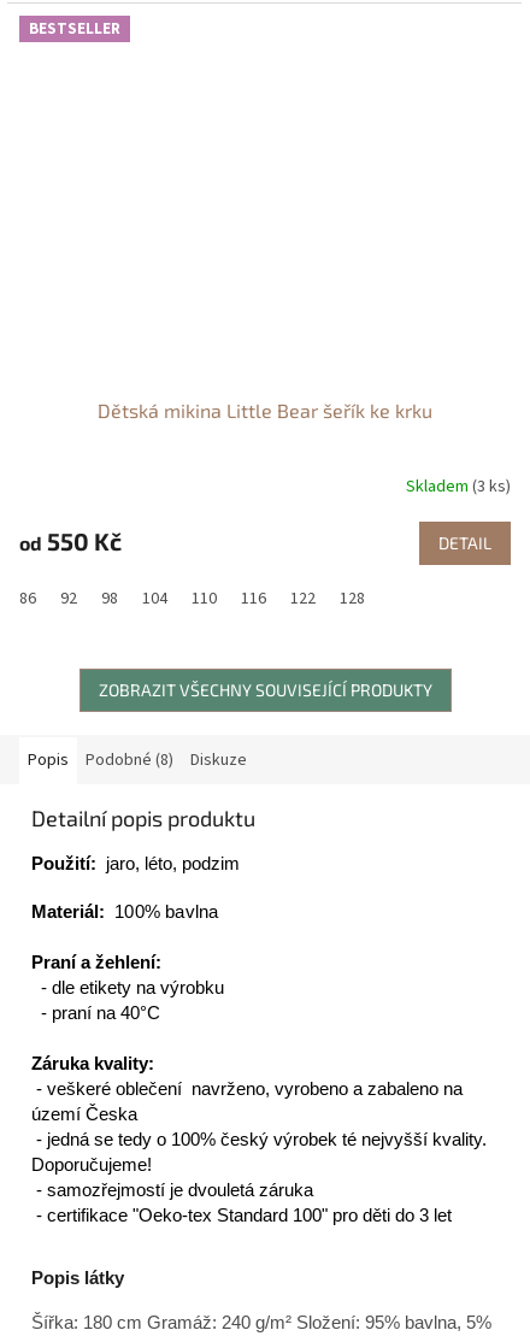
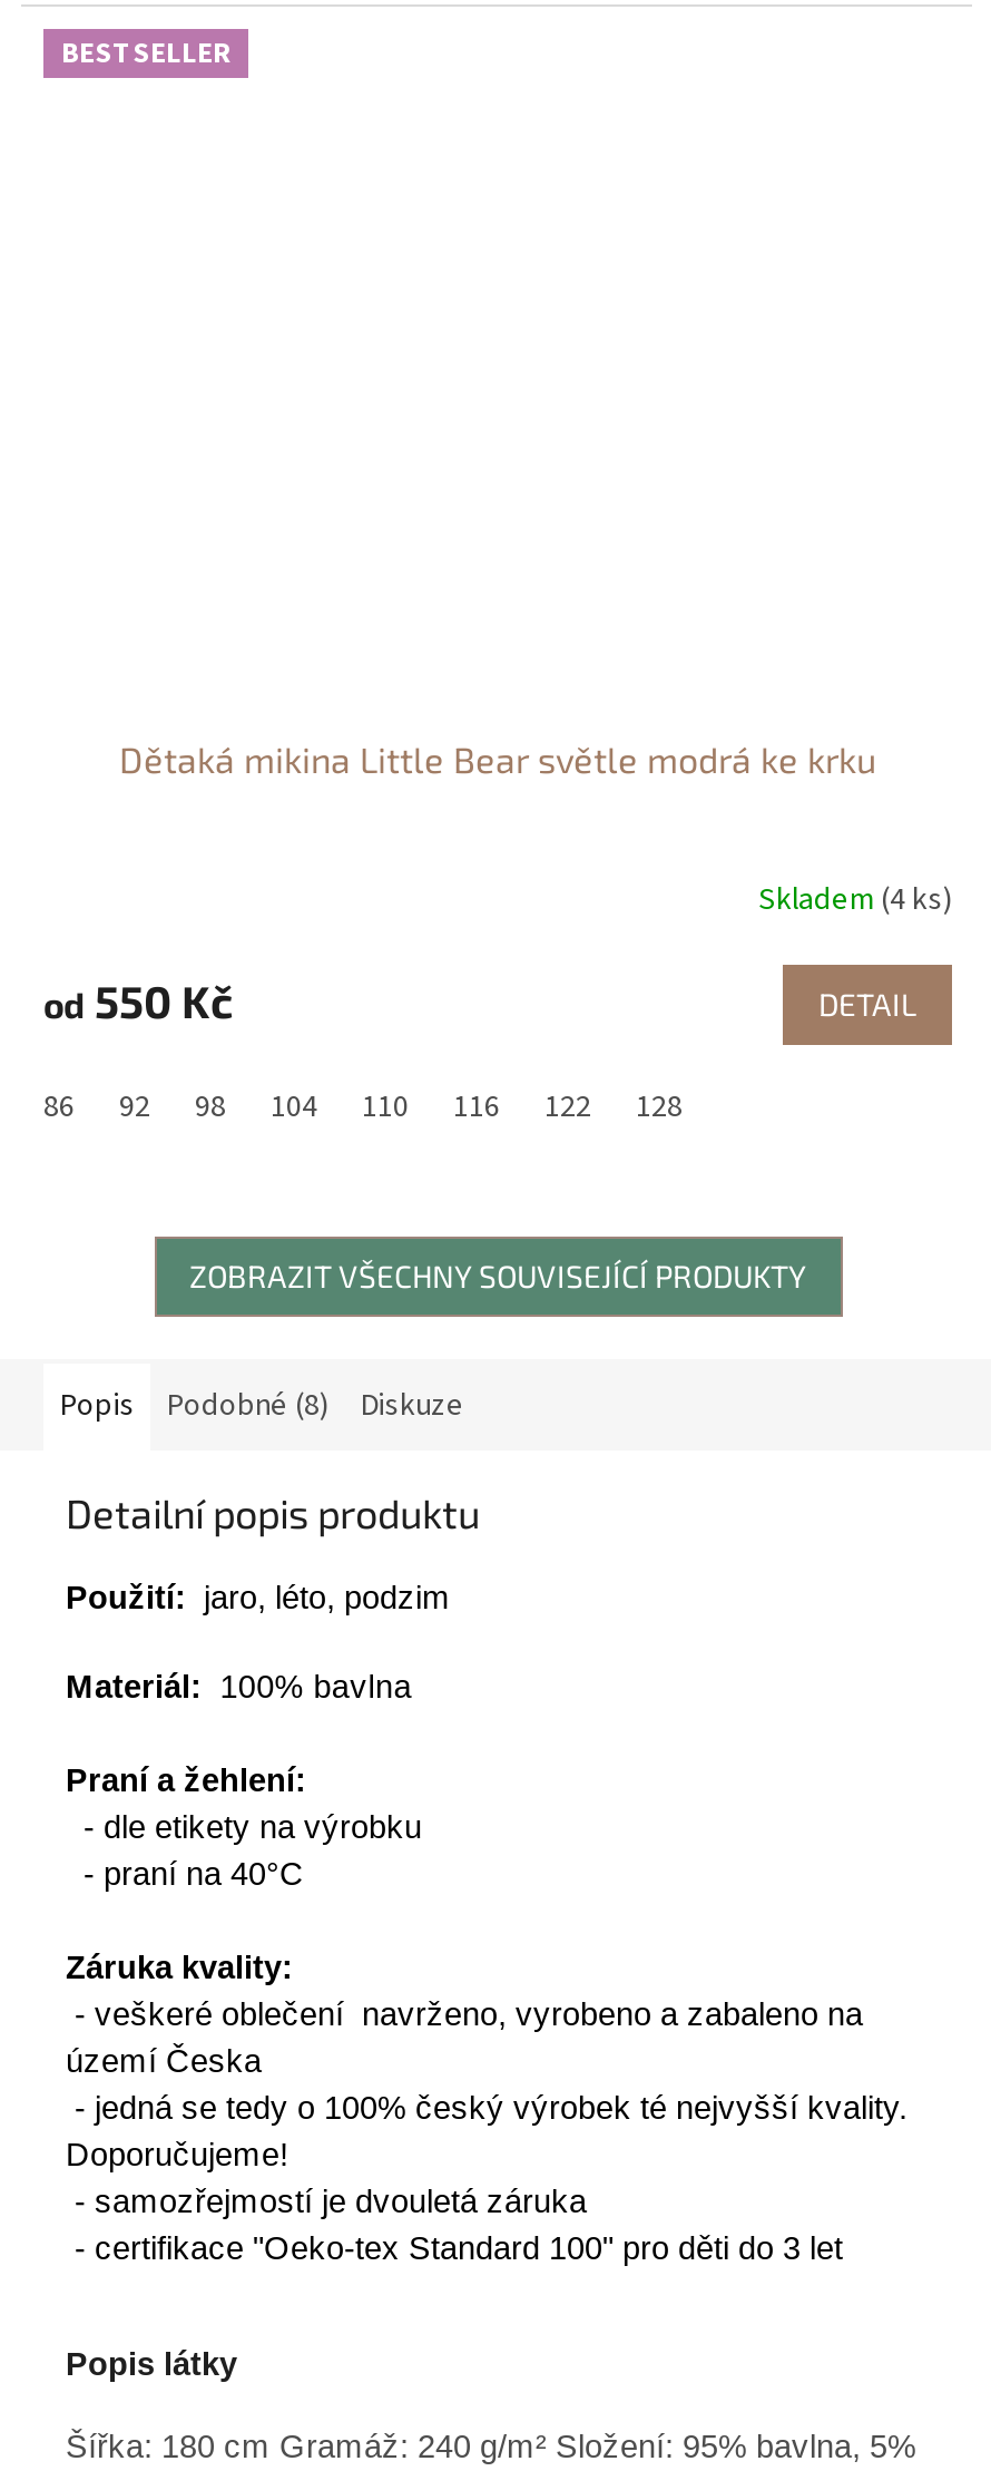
- Dětská mikina Little Bear šeřík ke krku
+ Dětaká mikina Little Bear světle modrá ke krku

- Skladem (3 ks)
+ Skladem (4 ks)
